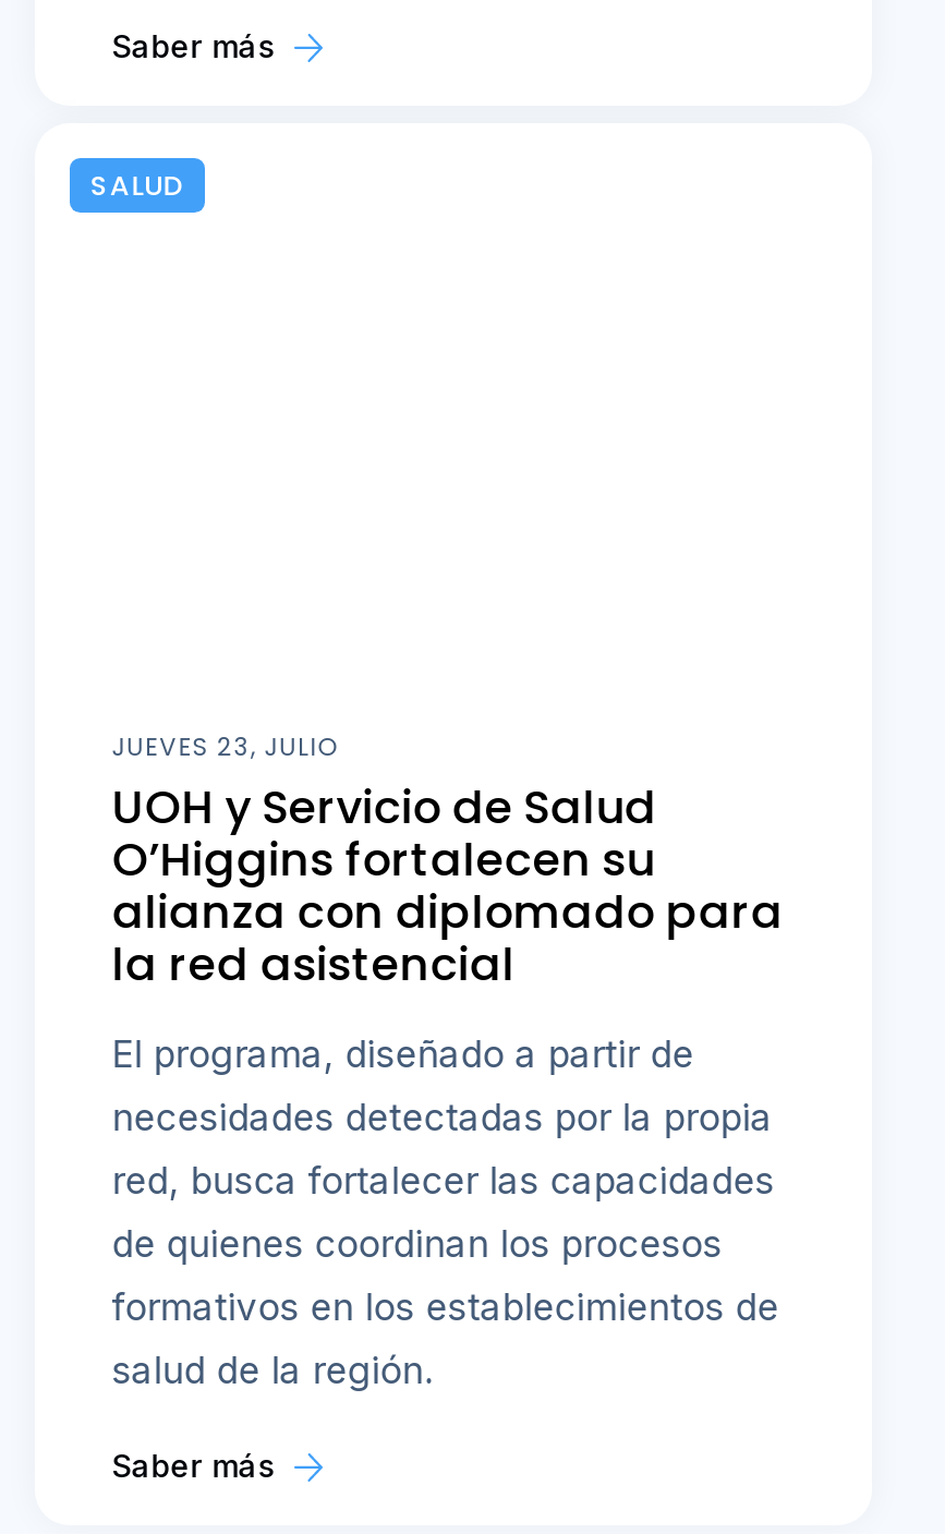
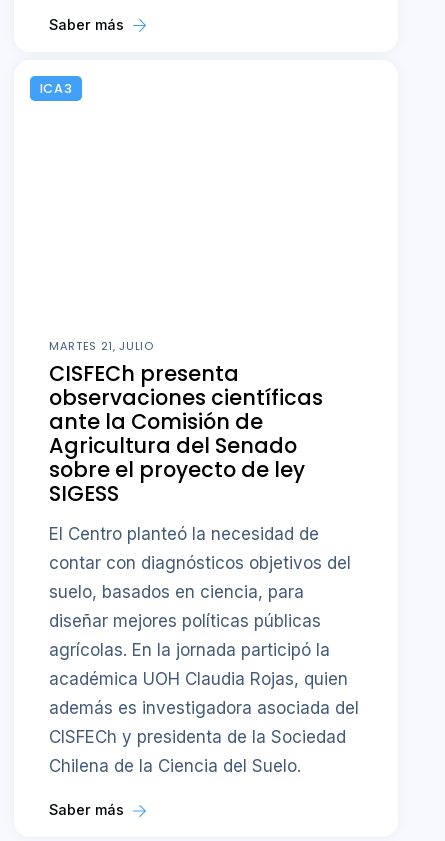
- SALUD
+ ICA3

- JUEVES 23, JULIO
- UOH y Servicio de Salud
- O’Higgins fortalecen su
- alianza con diplomado para
- la red asistencial
+ MARTES 21, JULIO
+ CISFECh presenta
+ observaciones científicas
+ ante la Comisión de
+ Agricultura del Senado
+ sobre el proyecto de ley
+ SIGESS

- El programa, diseñado a partir de
- necesidades detectadas por la propia
- red, busca fortalecer las capacidades
- de quienes coordinan los procesos
- formativos en los establecimientos de
- salud de la región.
+ El Centro planteó la necesidad de
+ contar con diagnósticos objetivos del
+ suelo, basados en ciencia, para
+ diseñar mejores políticas públicas
+ agrícolas. En la jornada participó la
+ académica UOH Claudia Rojas, quien
+ además es investigadora asociada del
+ CISFECh y presidenta de la Sociedad
+ Chilena de la Ciencia del Suelo.
